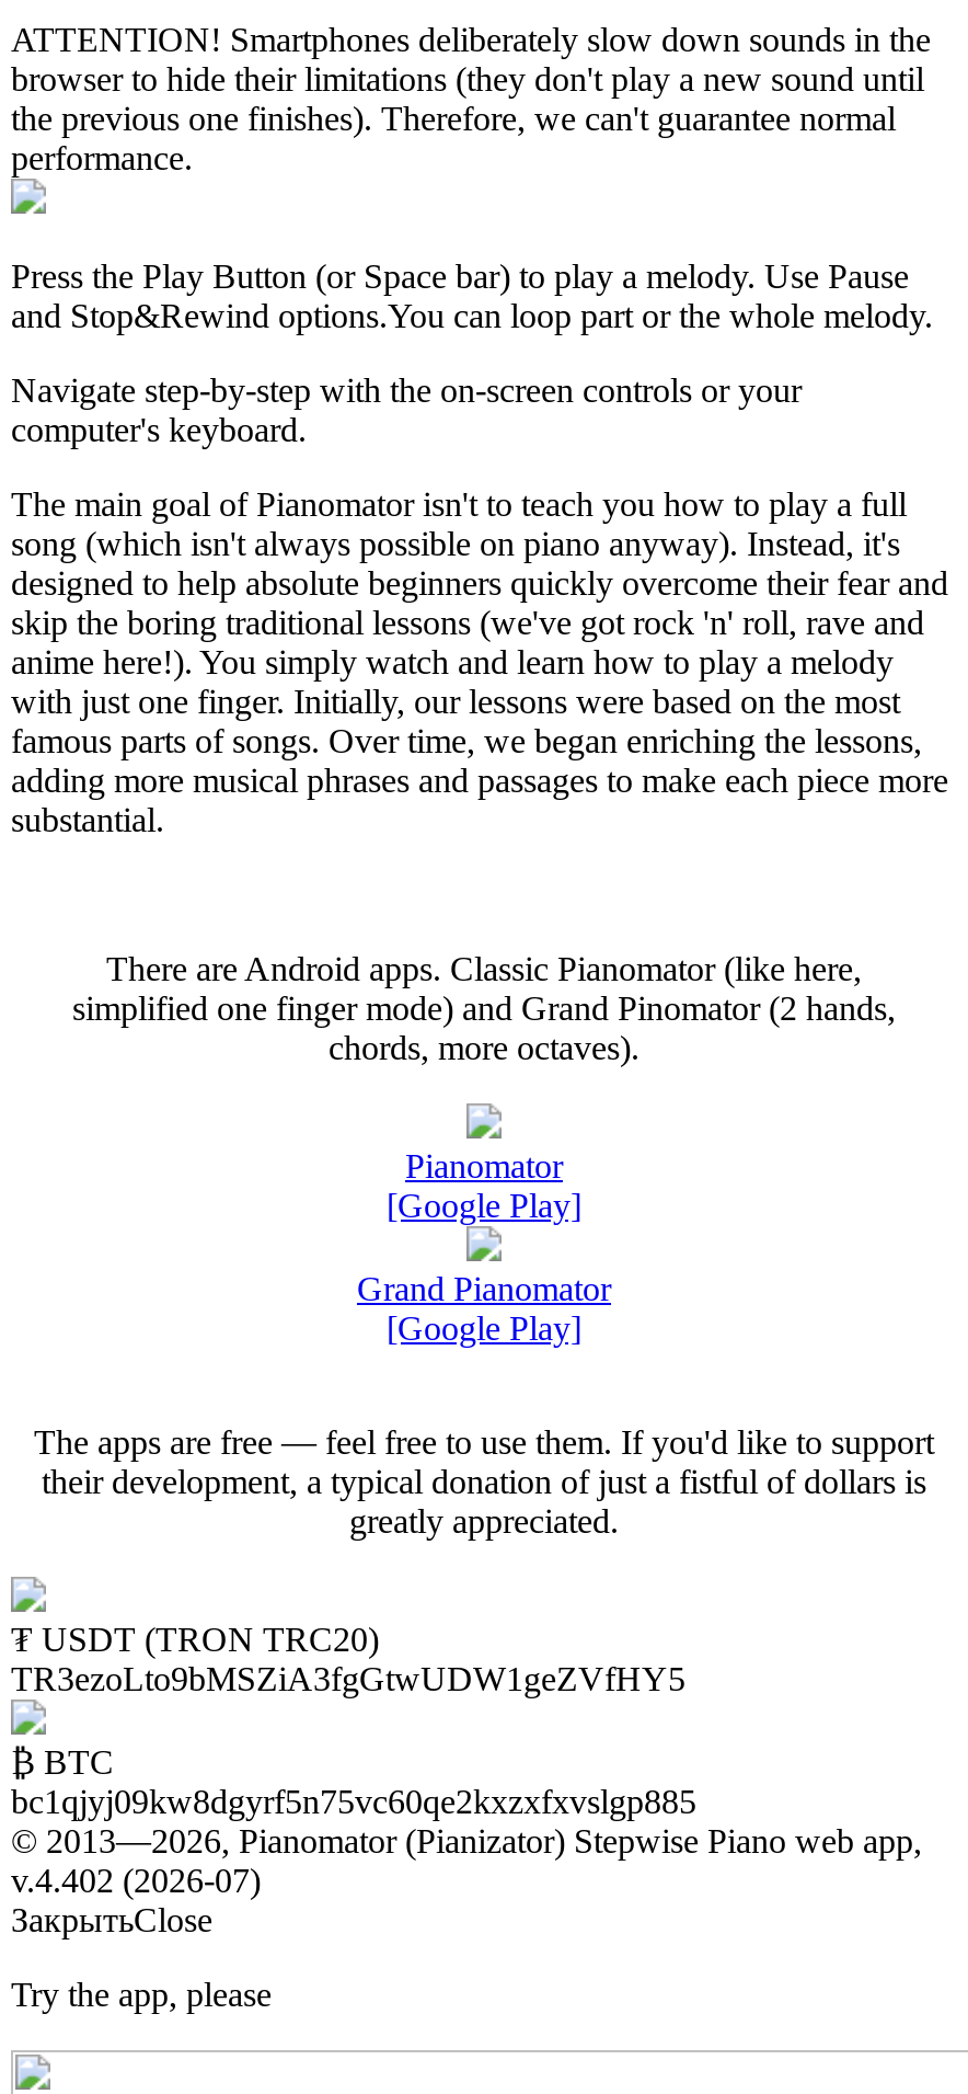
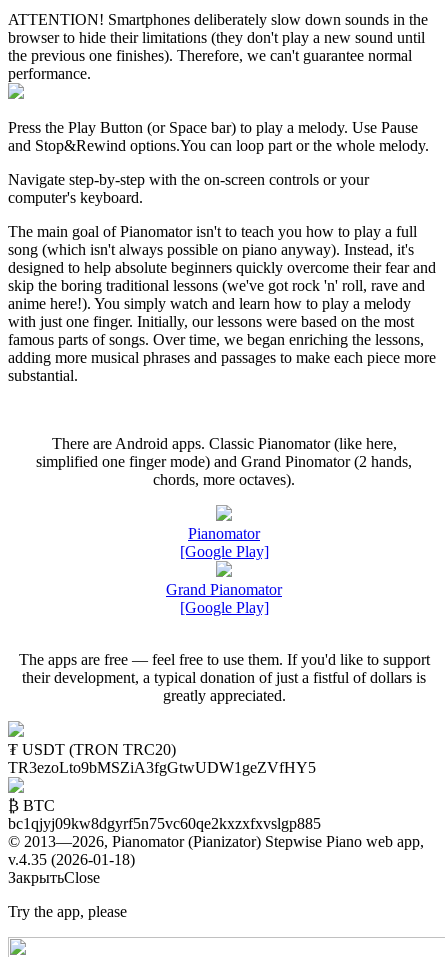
- v.4.402 (2026-07)
+ v.4.35 (2026-01-18)
